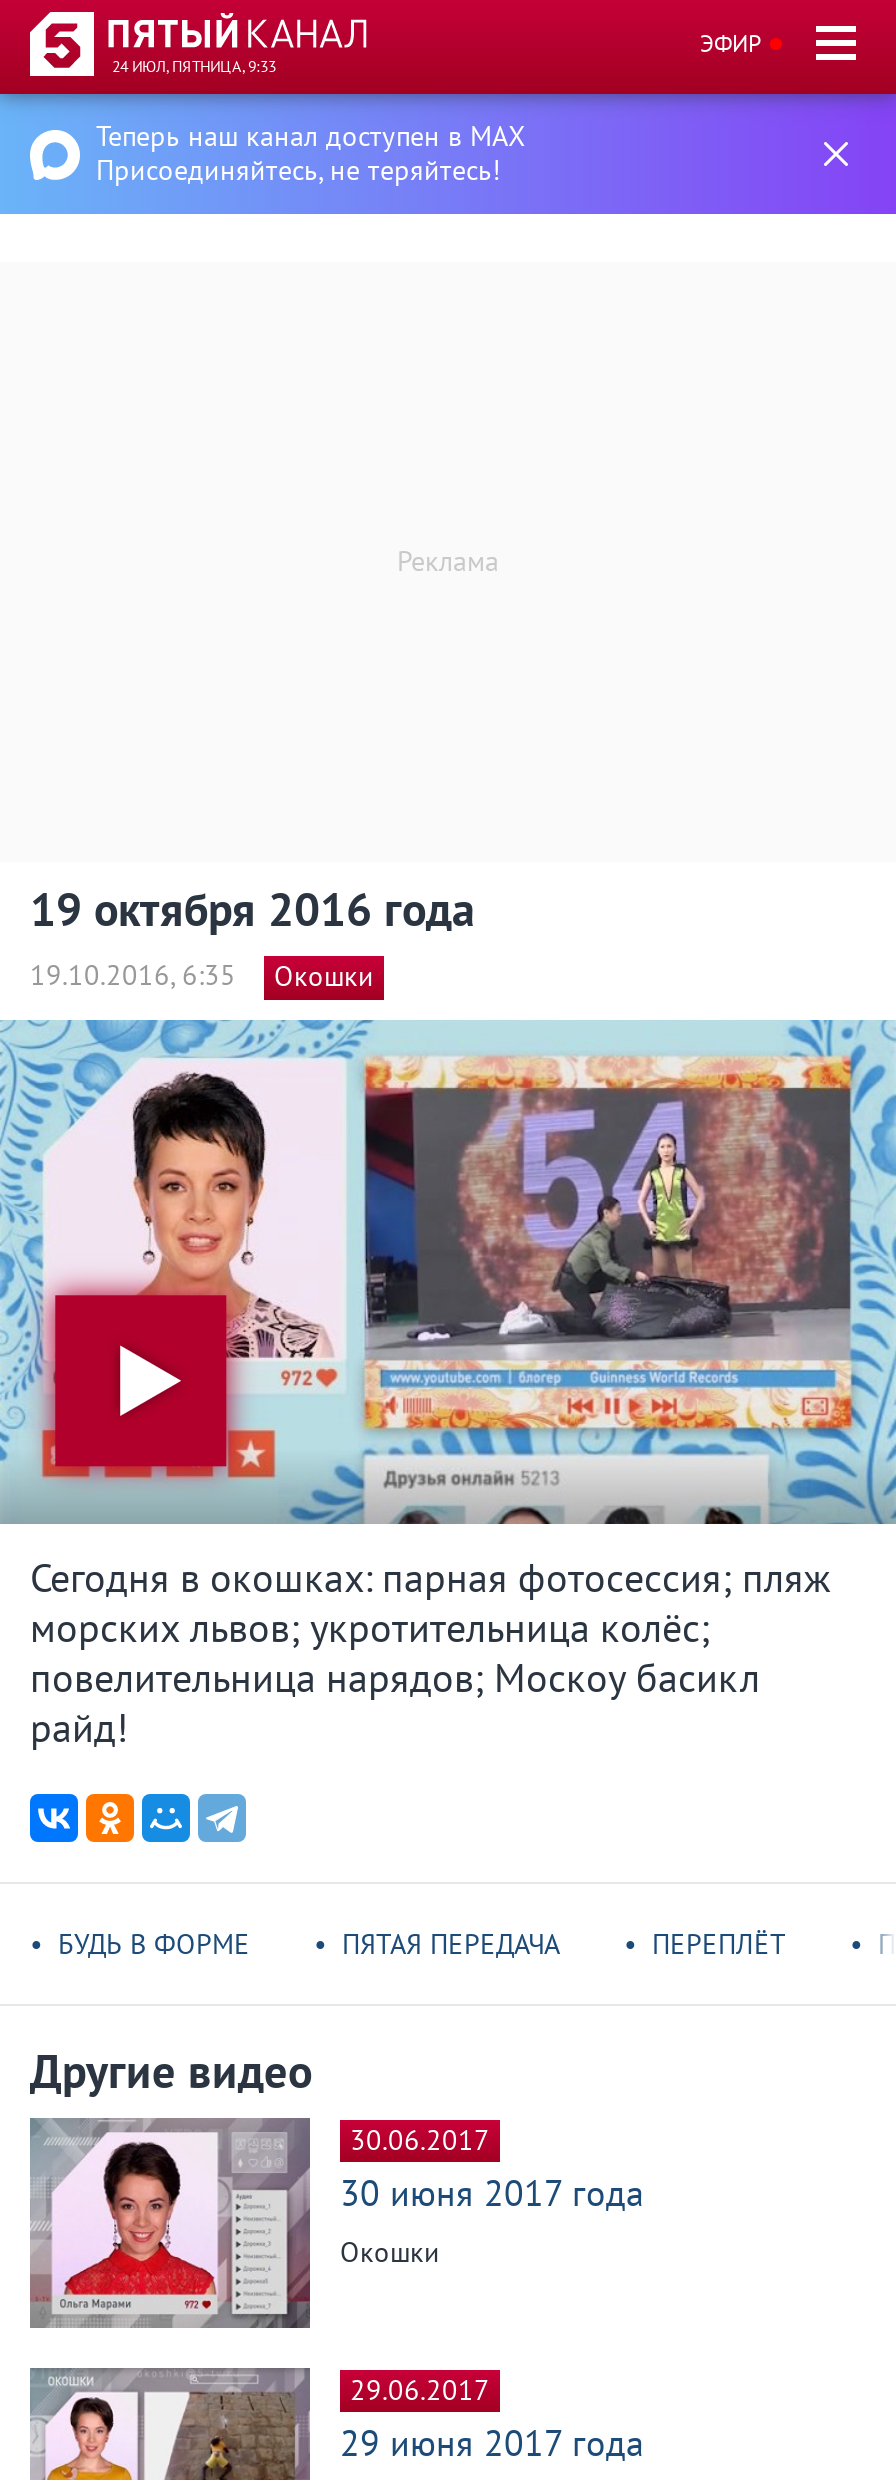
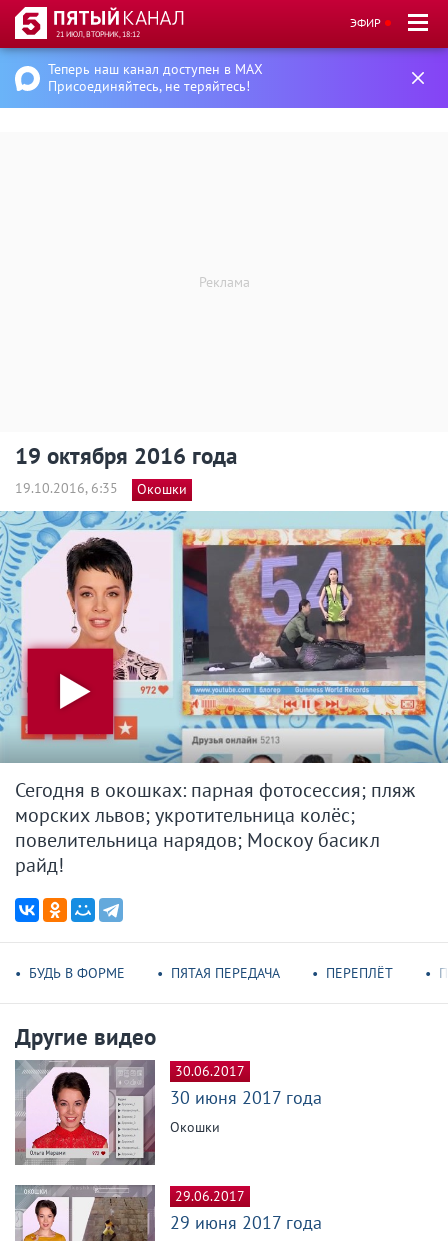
- 24 ИЮЛ, ПЯТНИЦА, 9:33
+ 21 ИЮЛ, ВТОРНИК, 18:12
